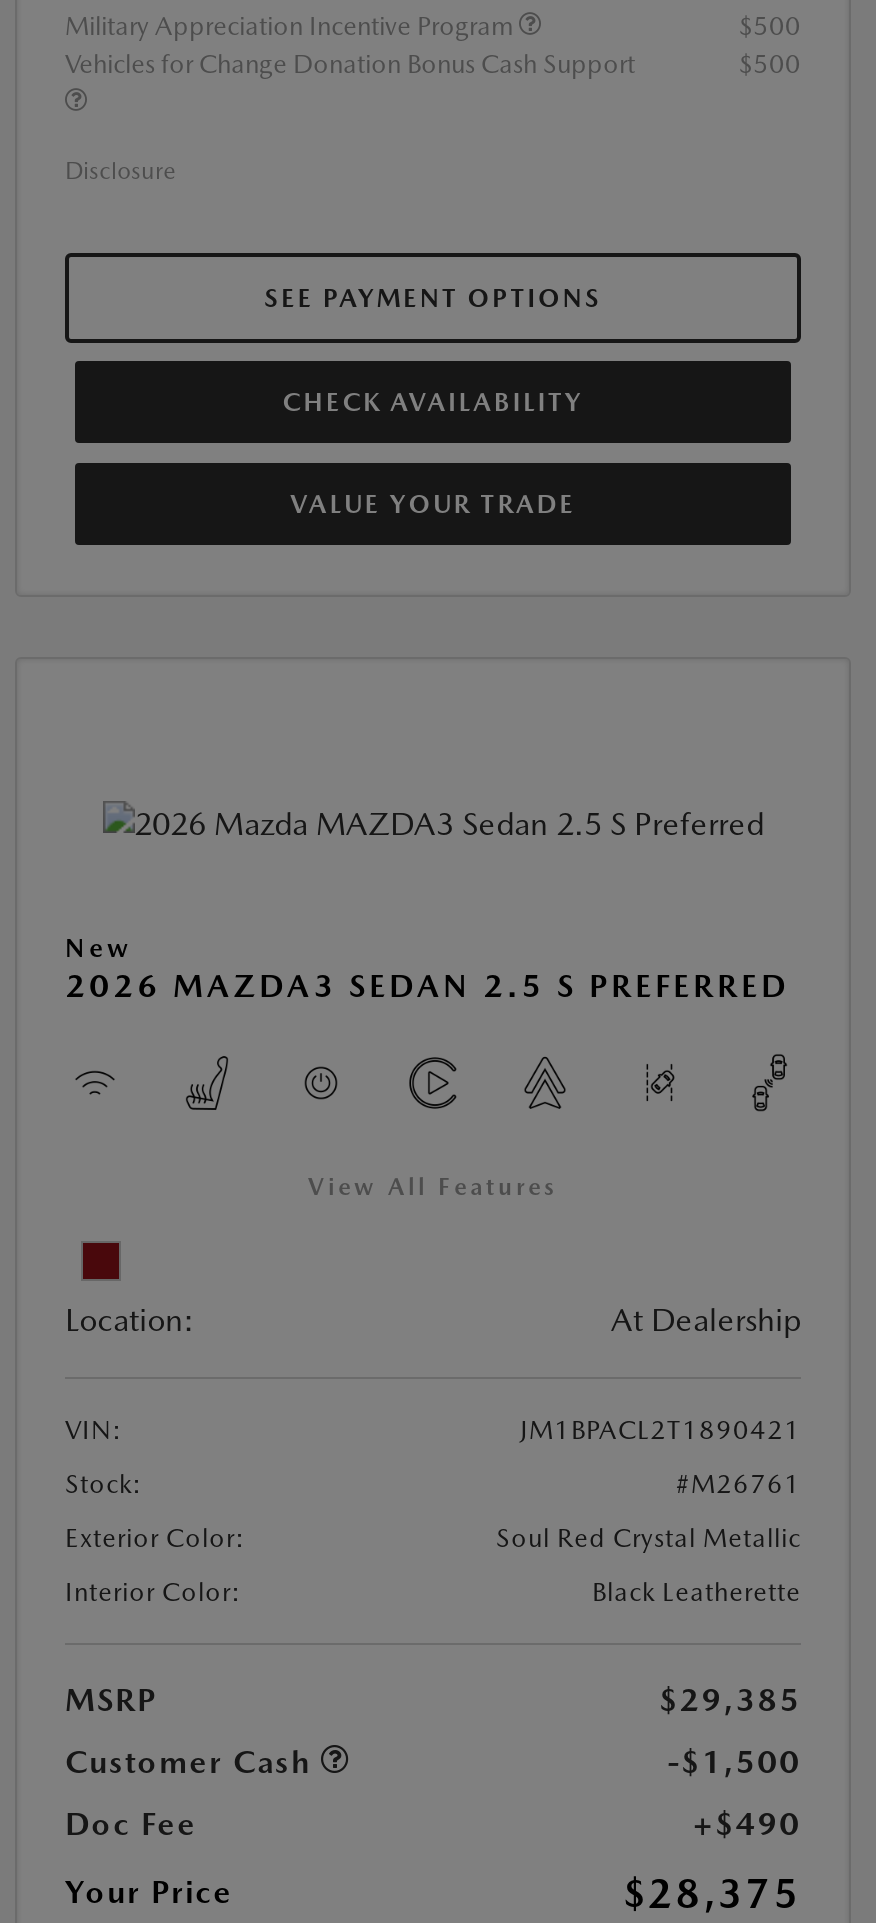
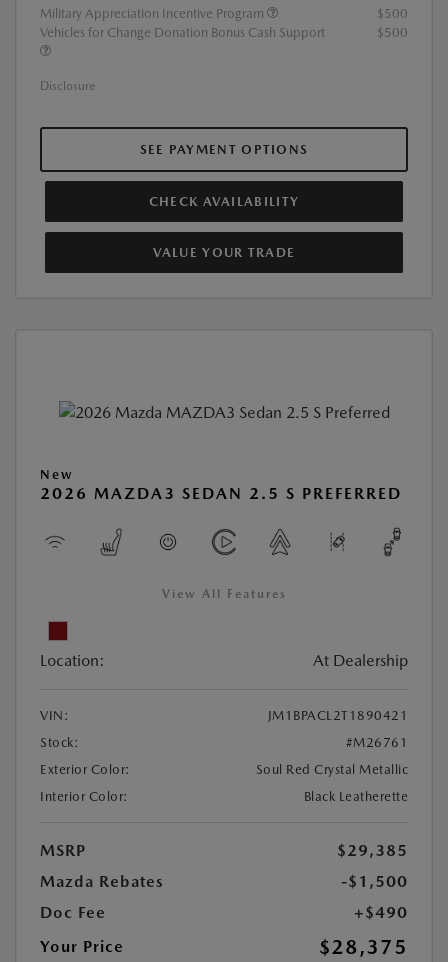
- Customer Cash
+ Mazda Rebates
